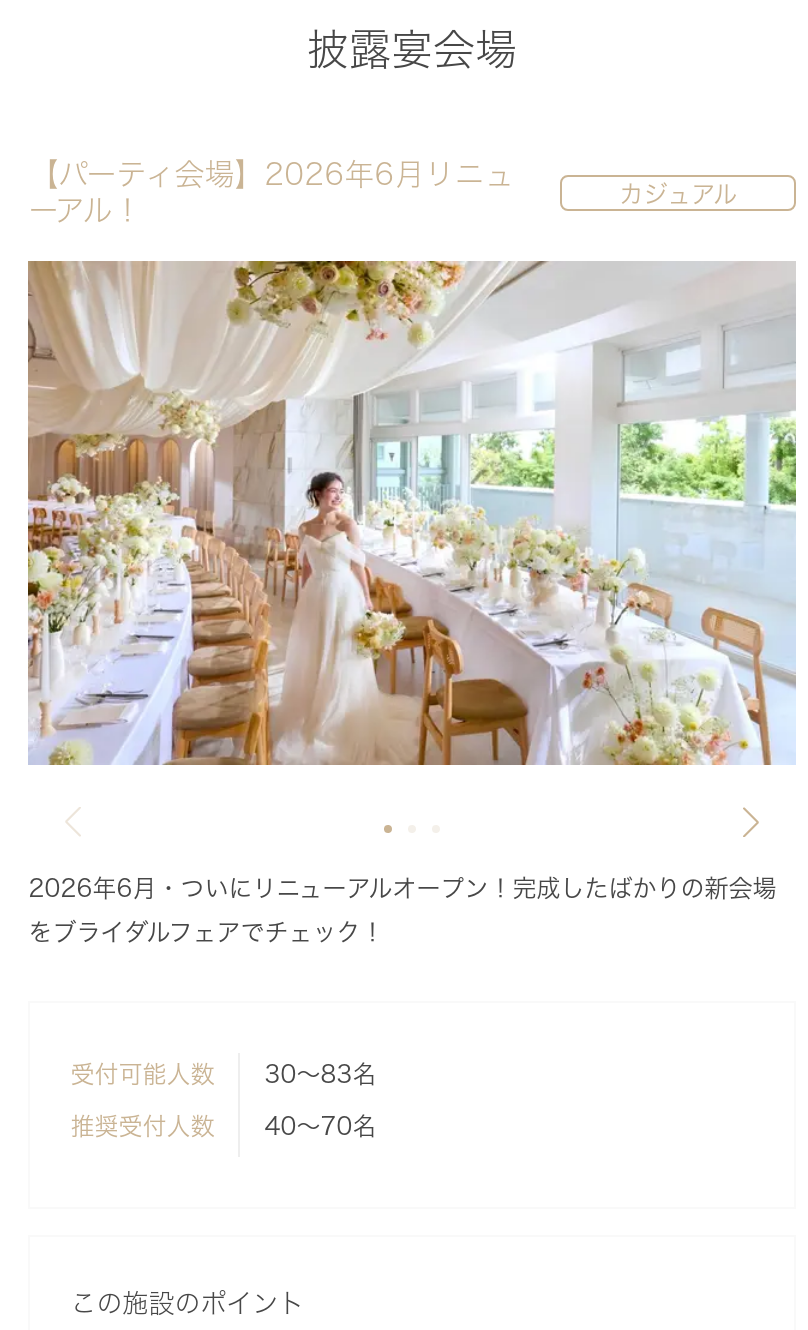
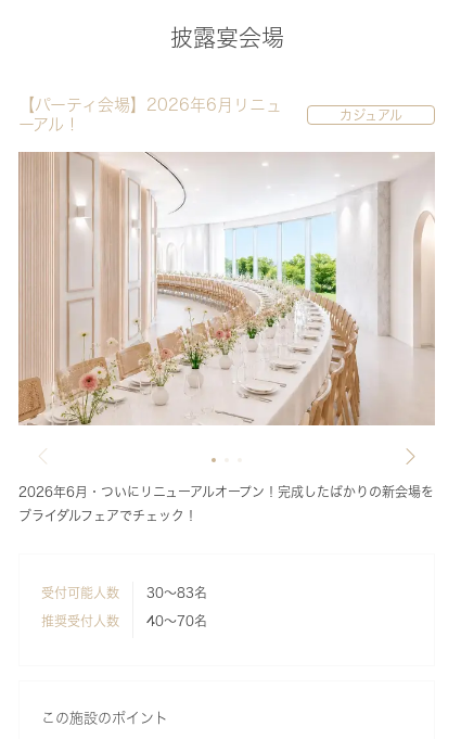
- [image]
+ [image]
